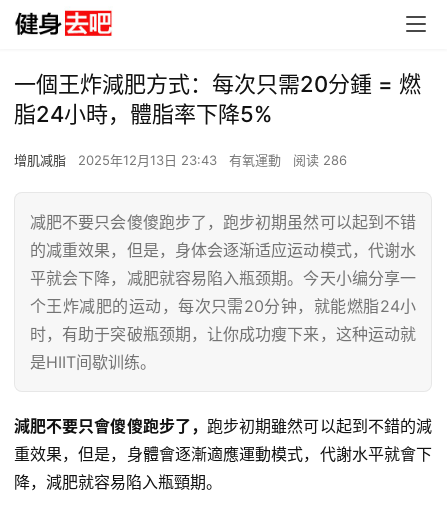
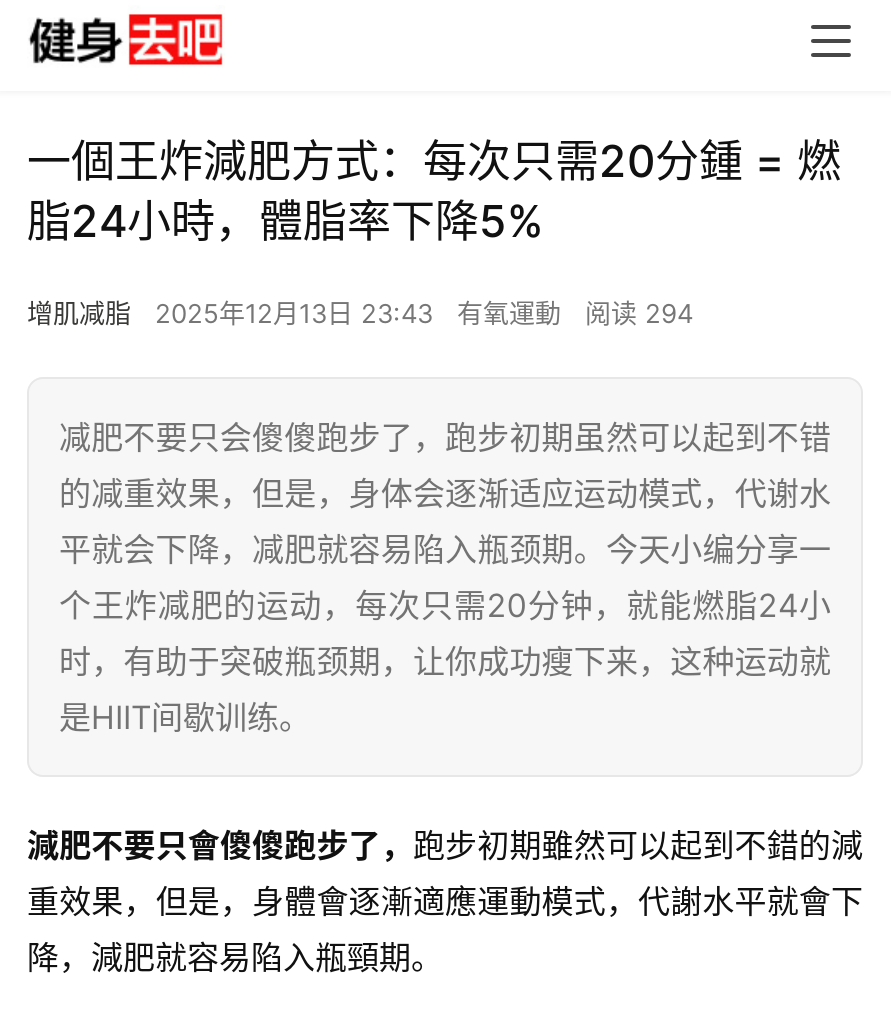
- 增肌减脂 2025年12月13日 23:43 有氧運動 阅读 286
+ 增肌减脂 2025年12月13日 23:43 有氧運動 阅读 294
